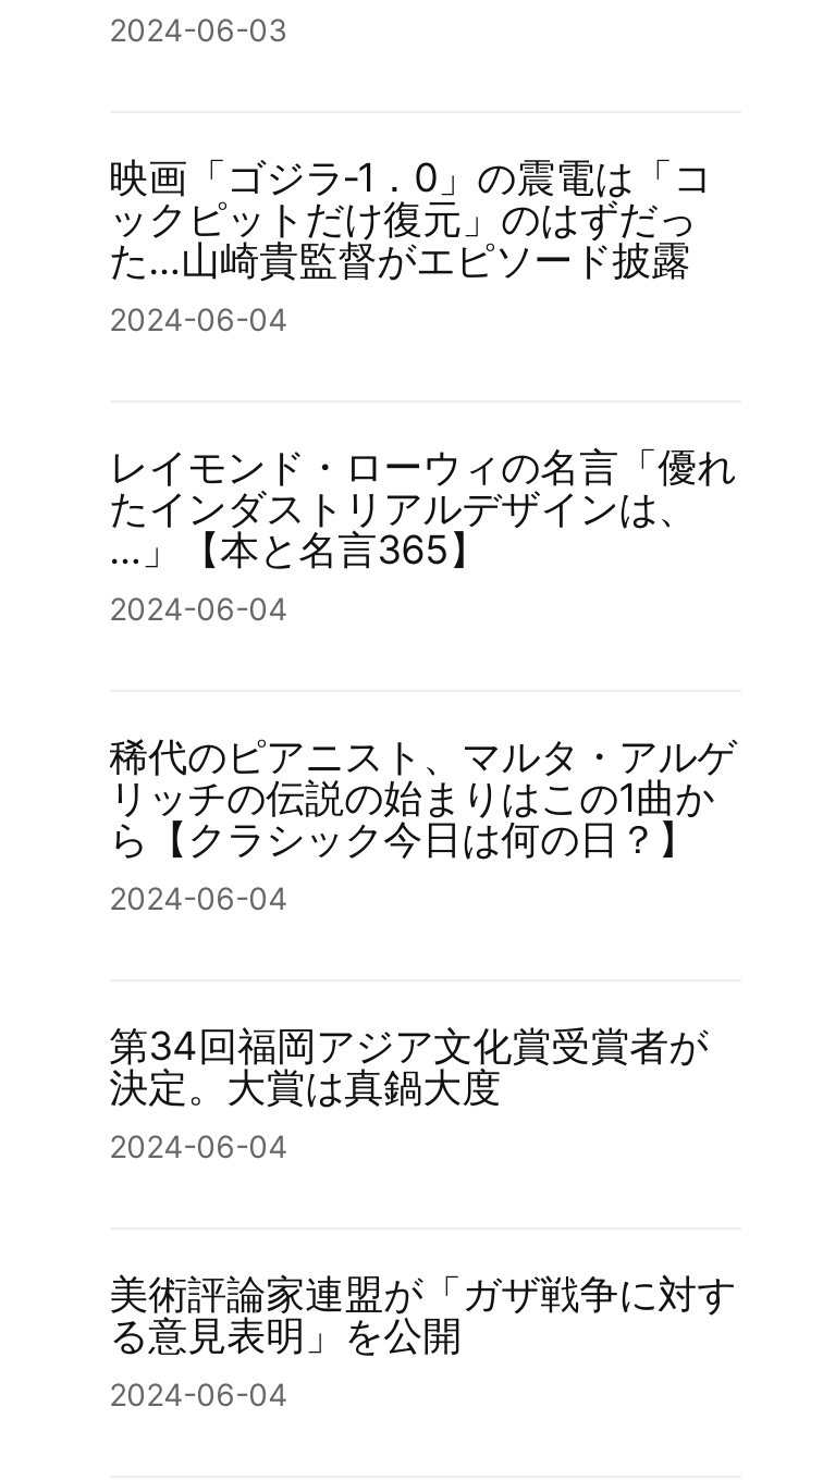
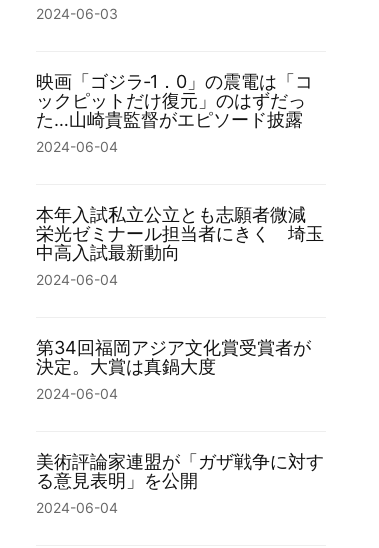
- レイモンド・ローウィの名言「優れ
- たインダストリアルデザインは、
- …」【本と名言365】
- 2024-06-04
- 稀代のピアニスト、マルタ・アルゲ
- リッチの伝説の始まりはこの1曲か
- ら【クラシック今日は何の日？】
+ 本年入試私立公立とも志願者微減
+ 栄光ゼミナール担当者にきく 埼玉
+ 中高入試最新動向
